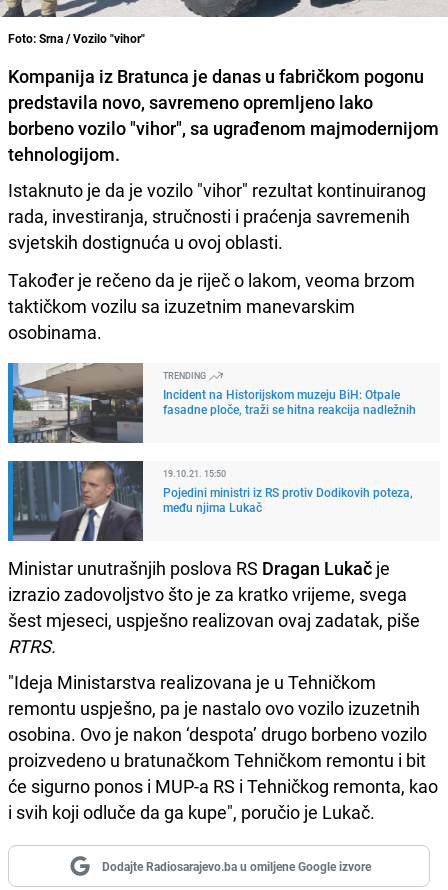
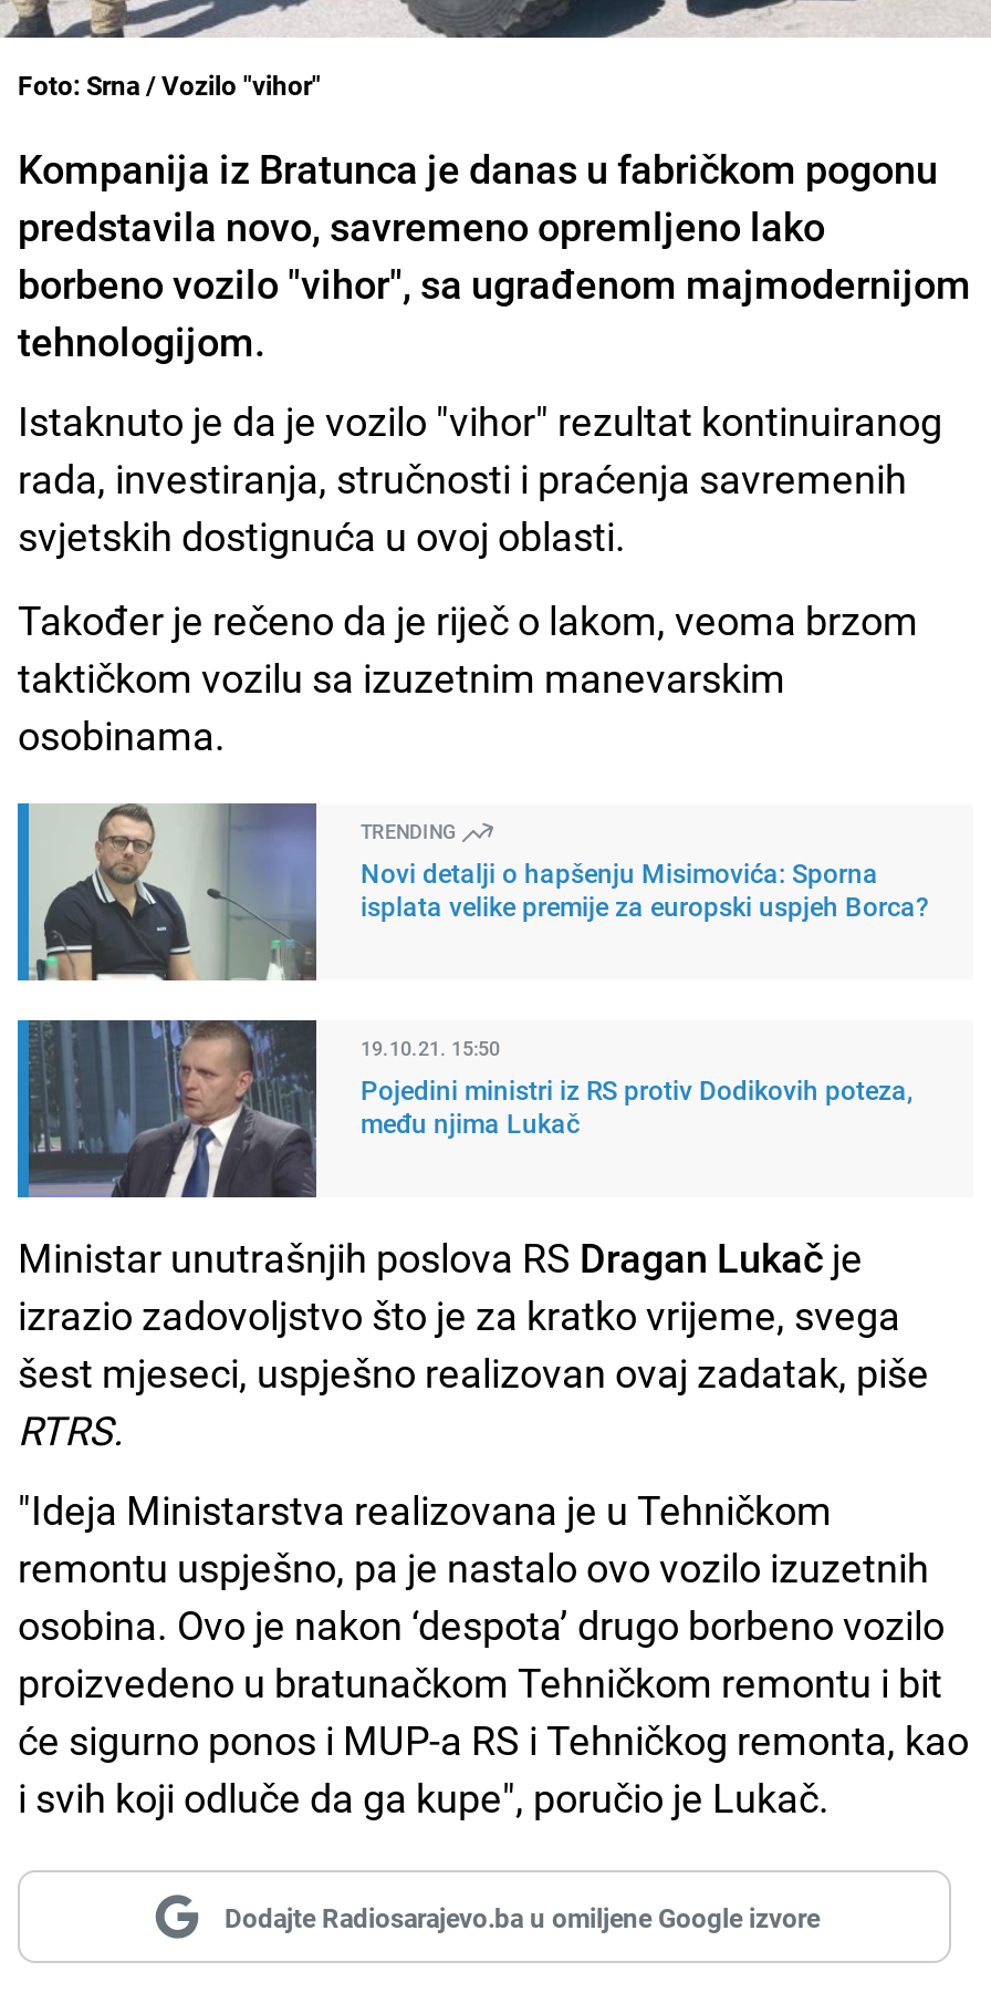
- [image]
- Incident na Historijskom muzeju BiH: Otpale
- fasadne ploče, traži se hitna reakcija nadležnih
+ [image]
+ Novi detalji o hapšenju Misimovića: Sporna
+ isplata velike premije za europski uspjeh Borca?
